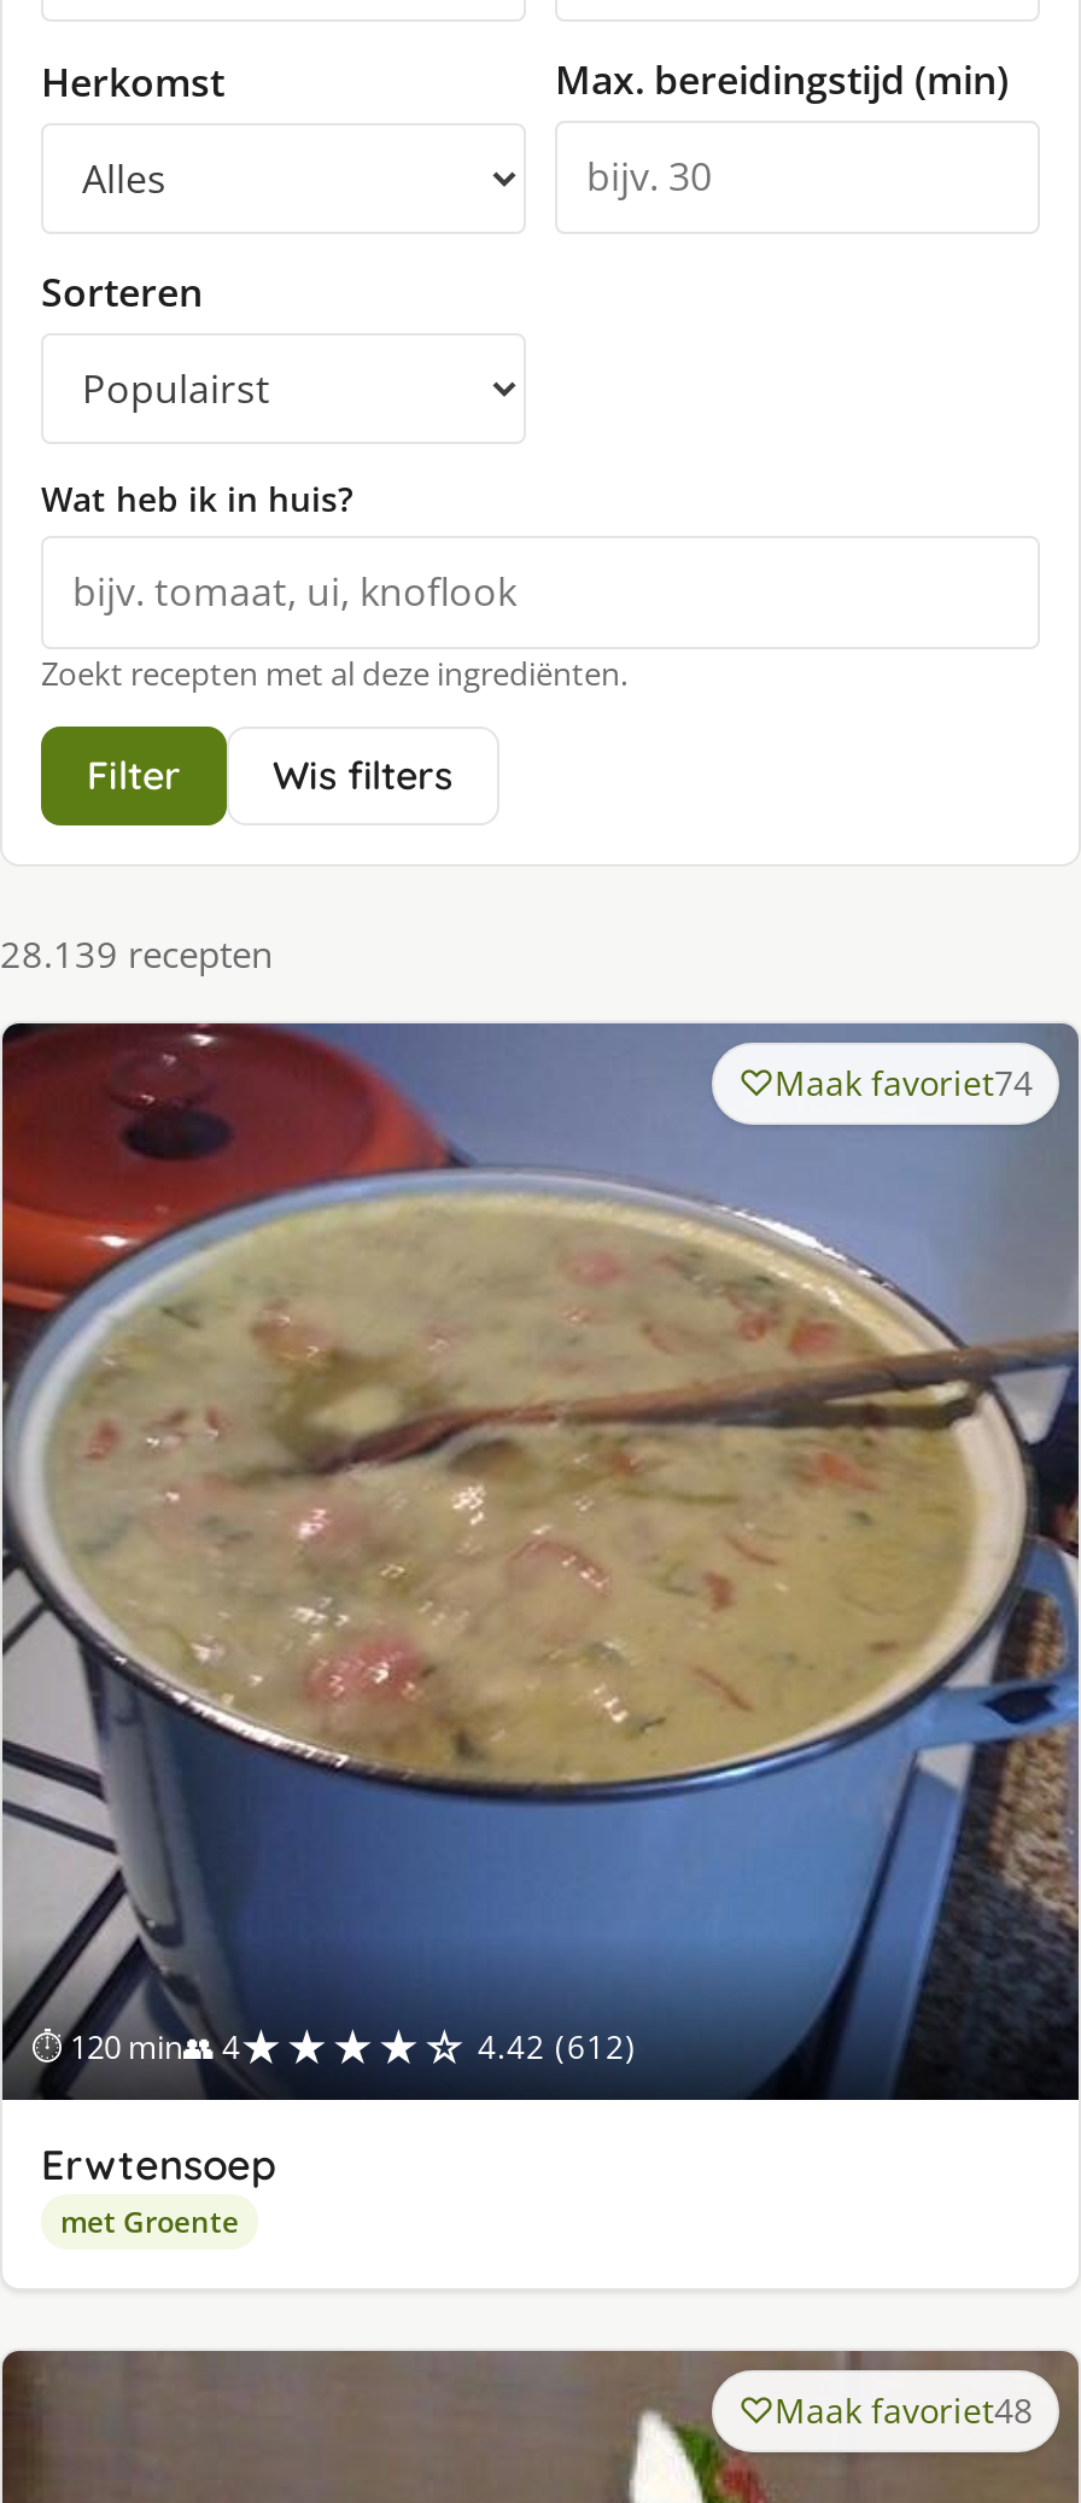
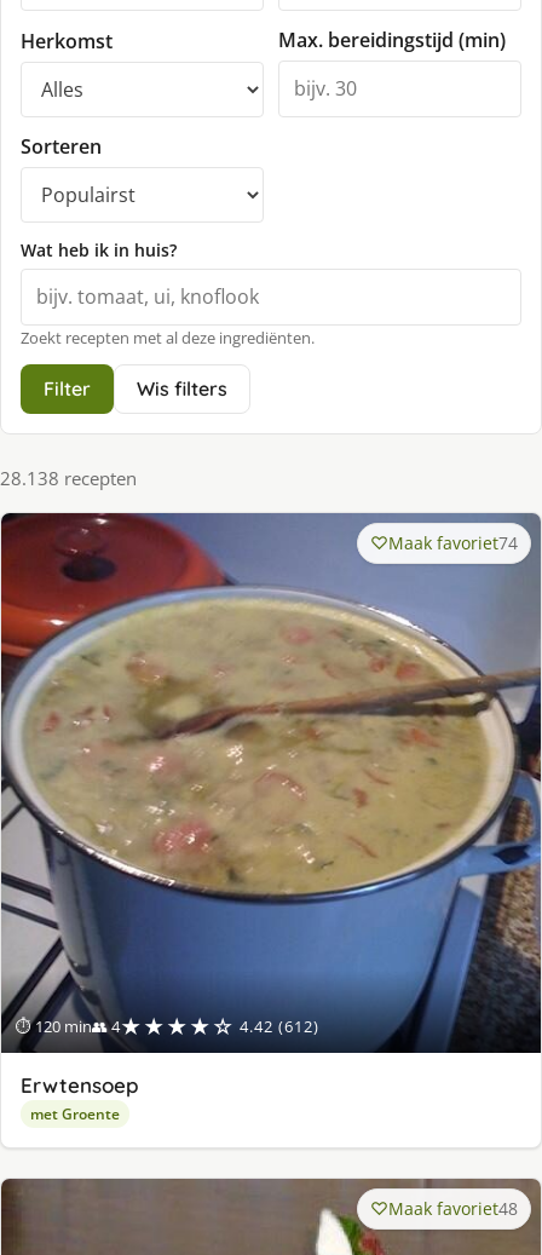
- 28.139 recepten
+ 28.138 recepten
